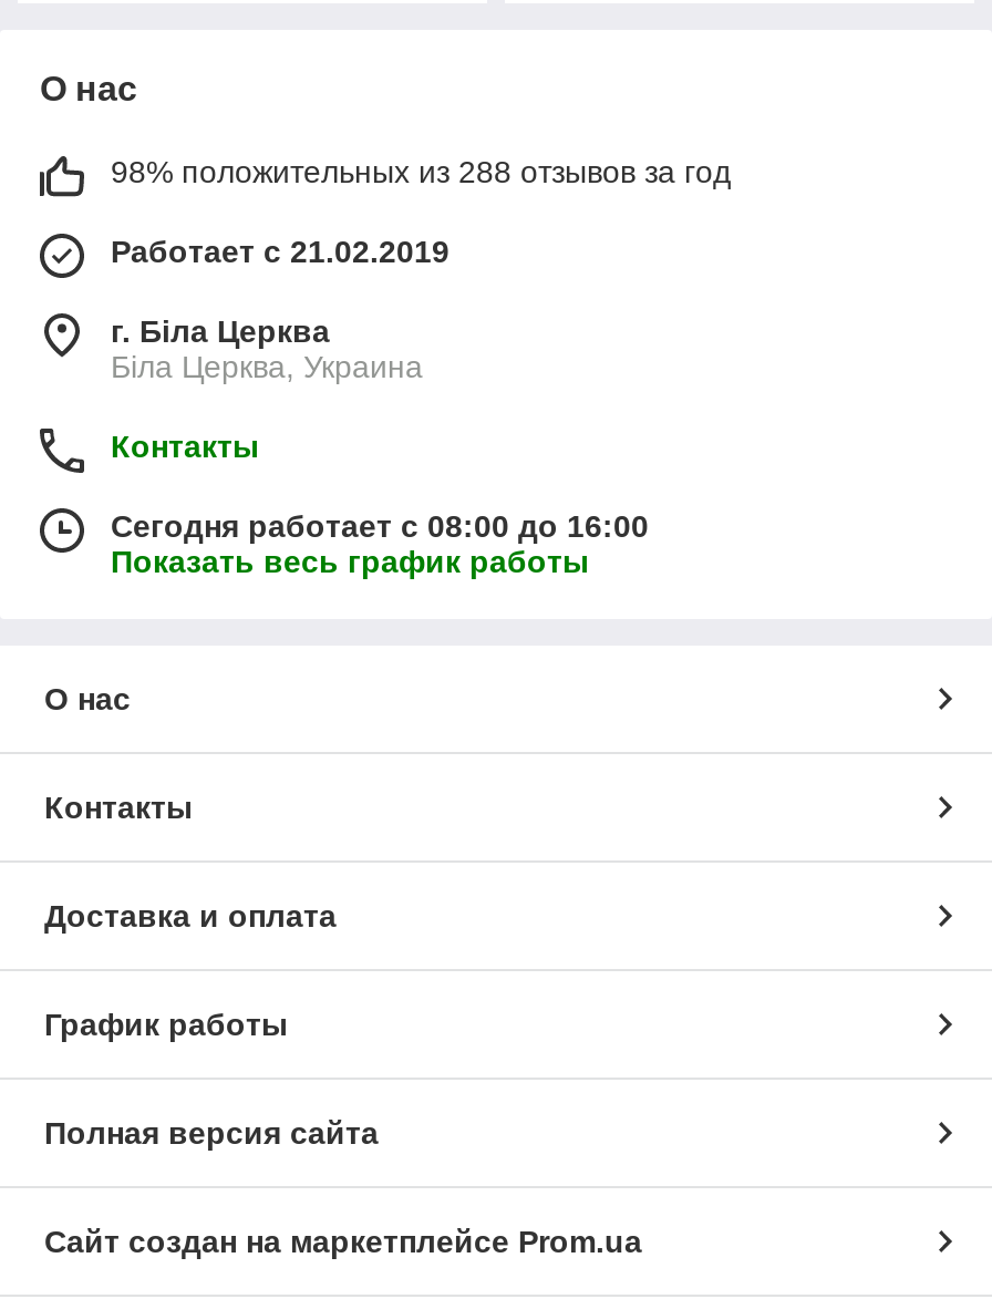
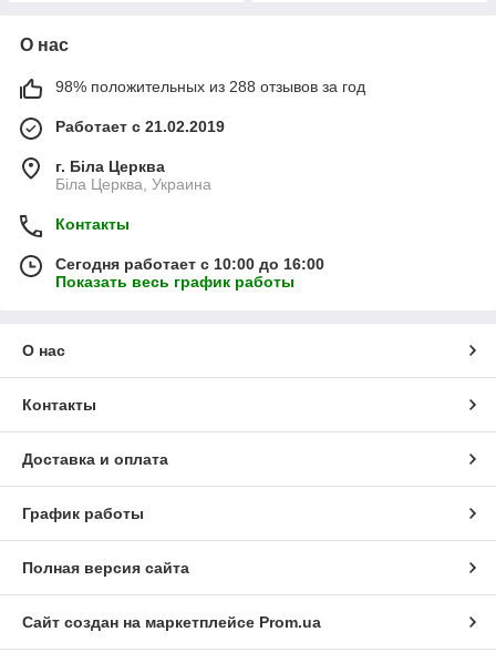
- Сегодня работает с 08:00 до 16:00
+ Сегодня работает с 10:00 до 16:00
